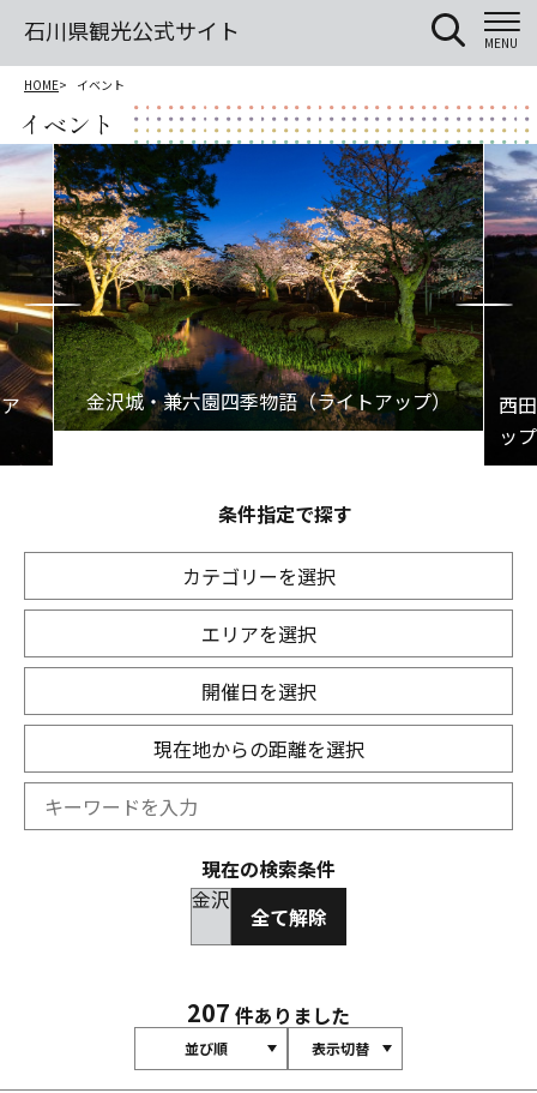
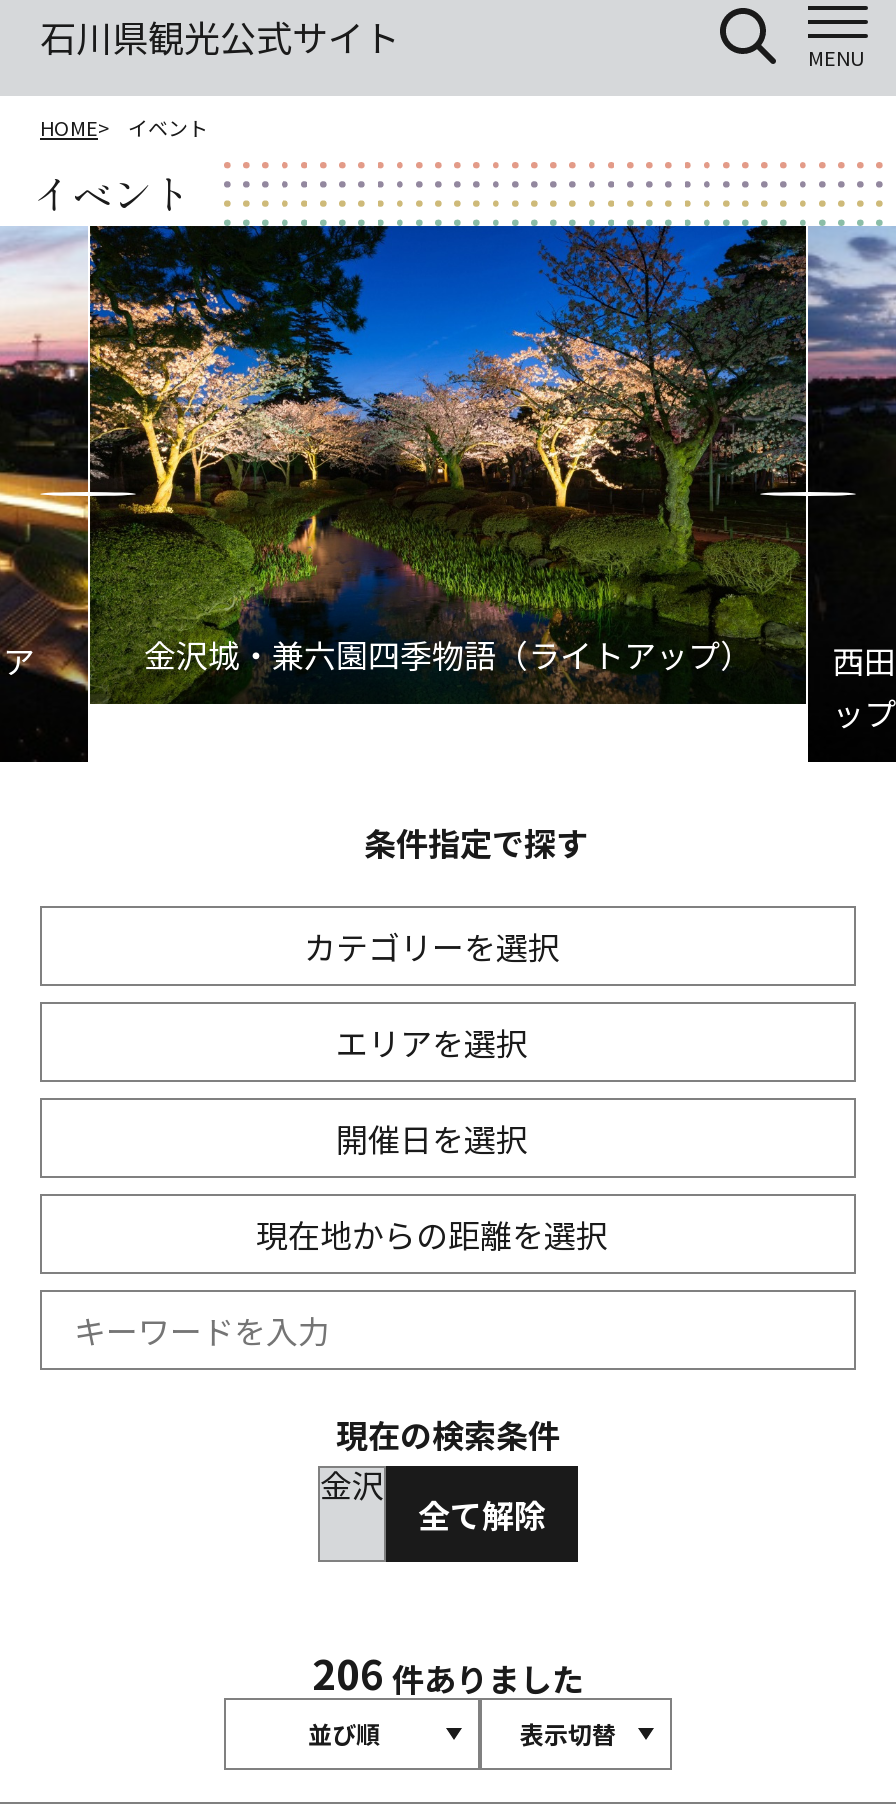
- 207 件ありました
+ 206 件ありました
